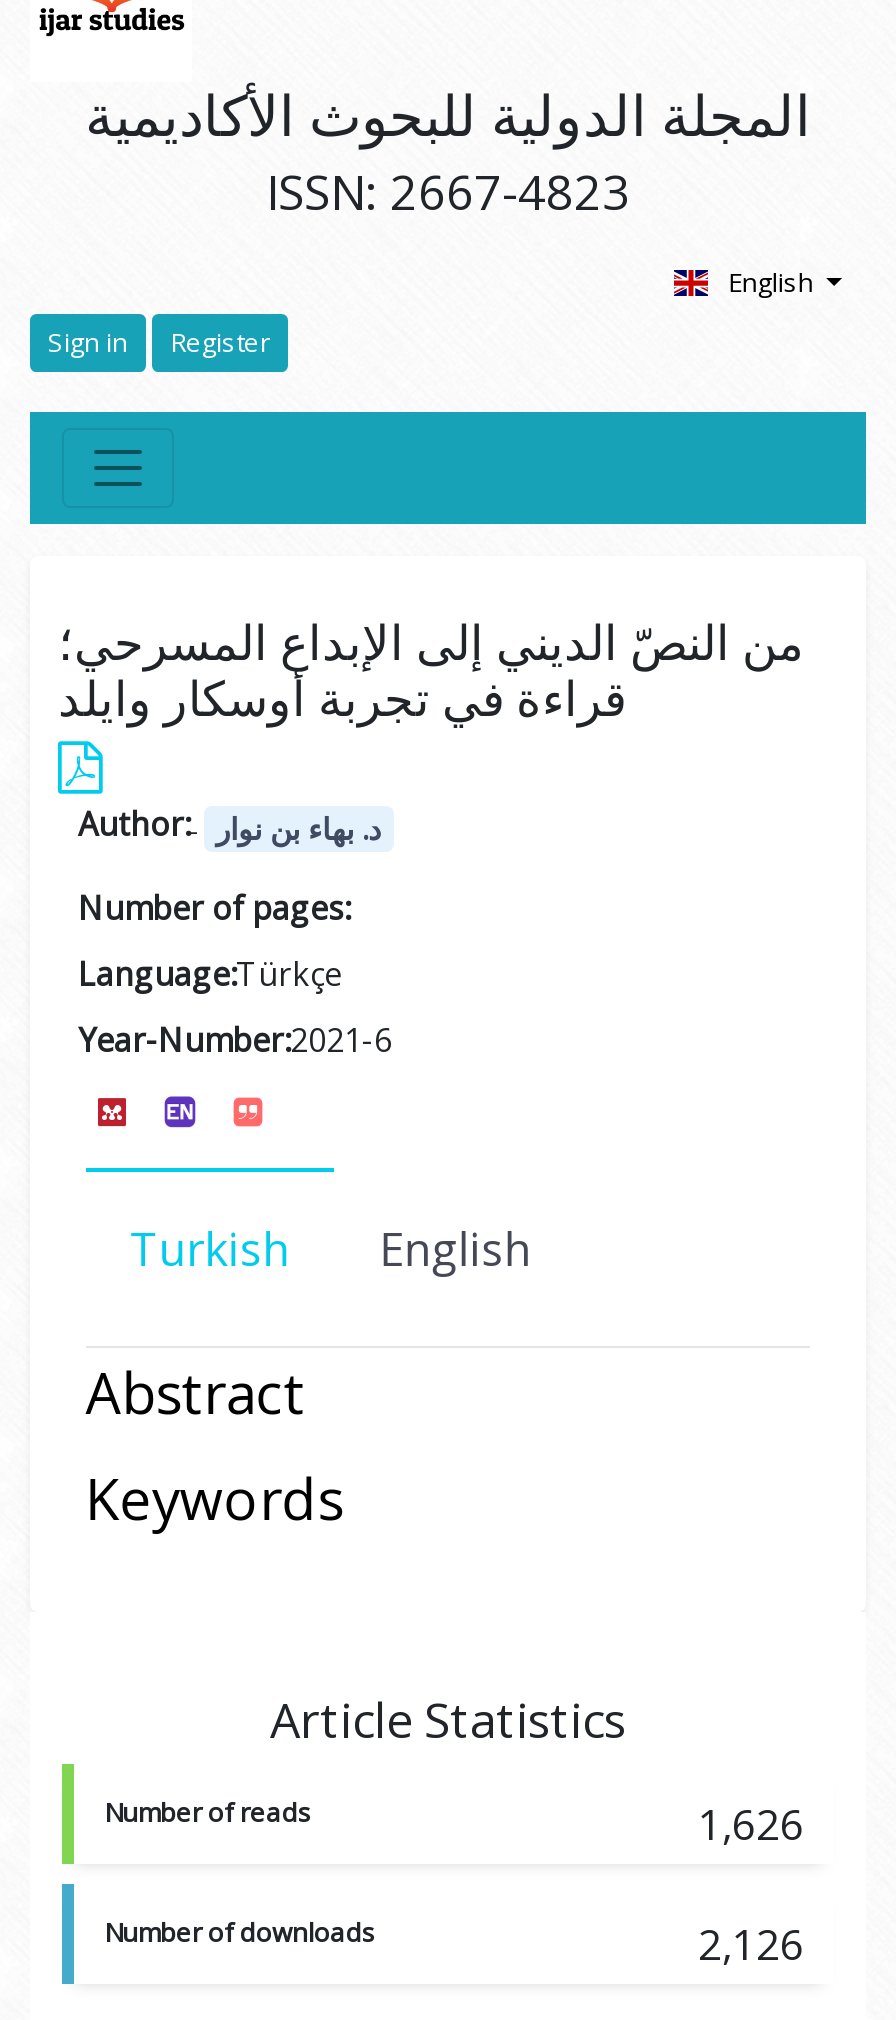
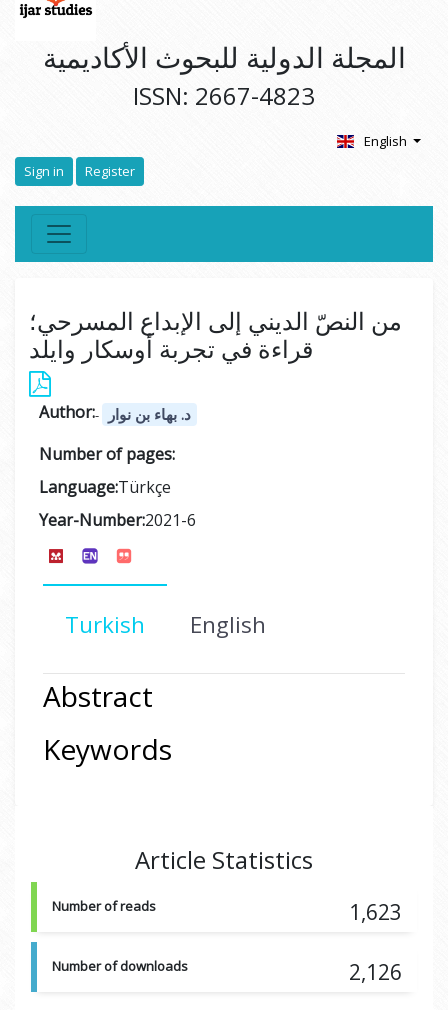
- 1,626
+ 1,623
